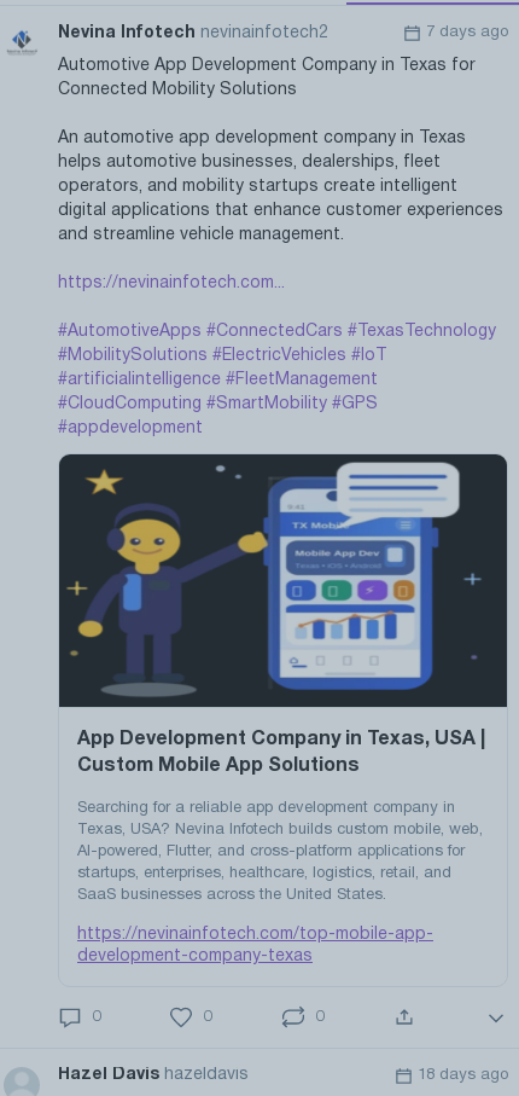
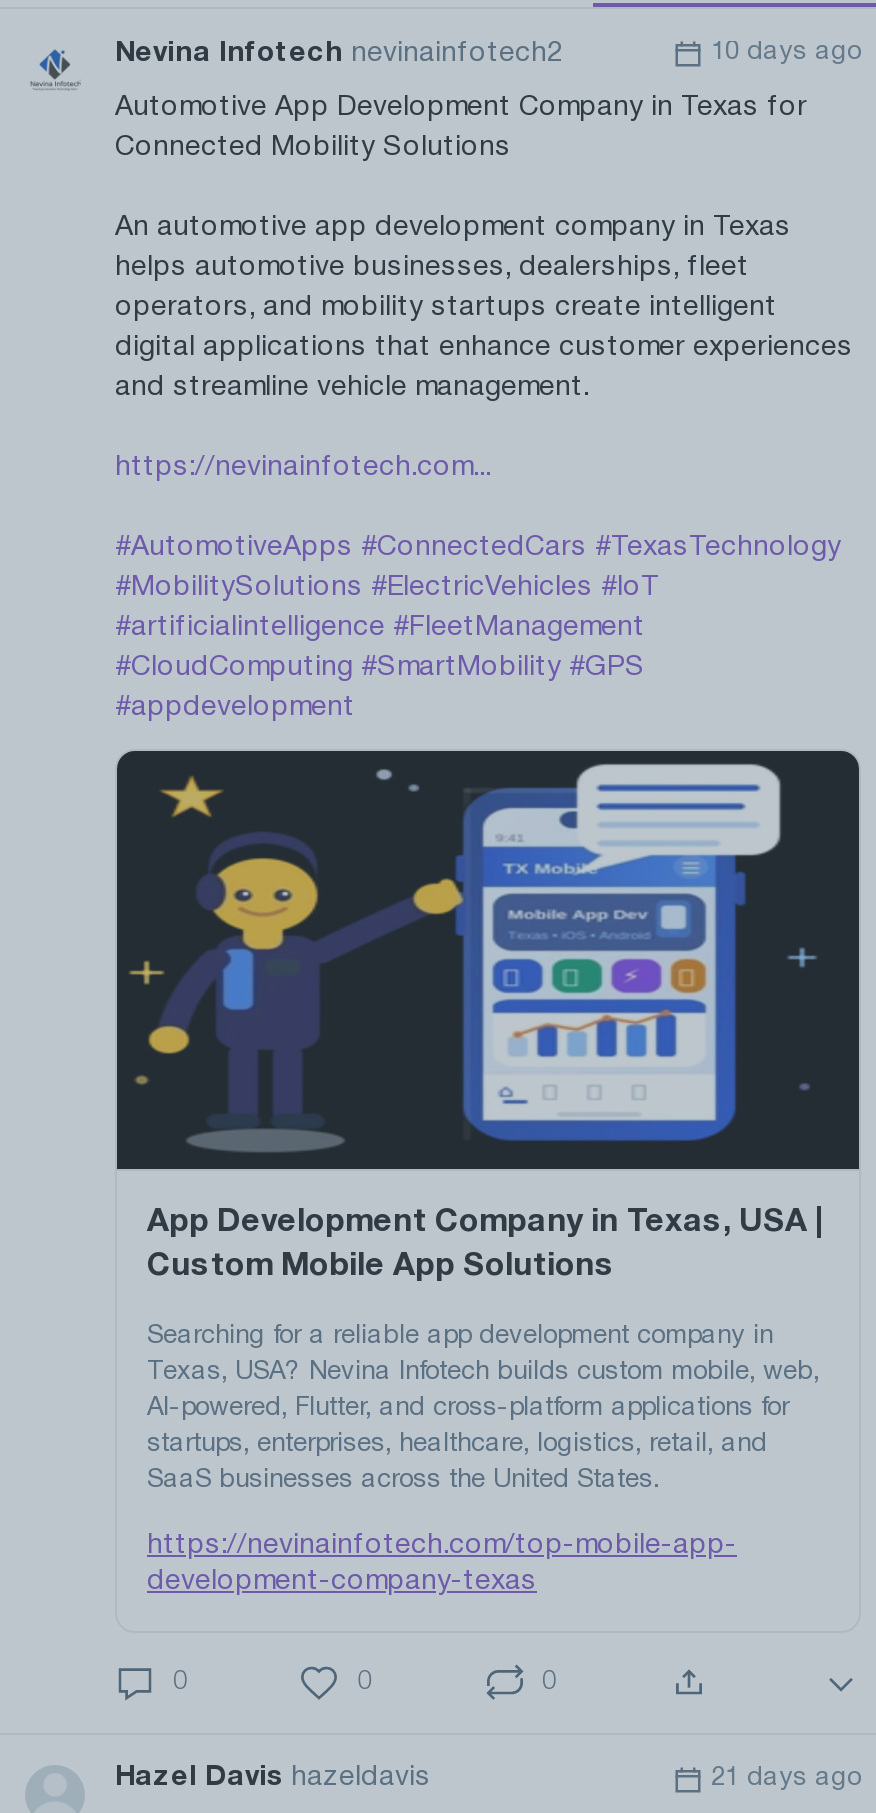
- 7 days ago
+ 10 days ago

- 18 days ago
+ 21 days ago
